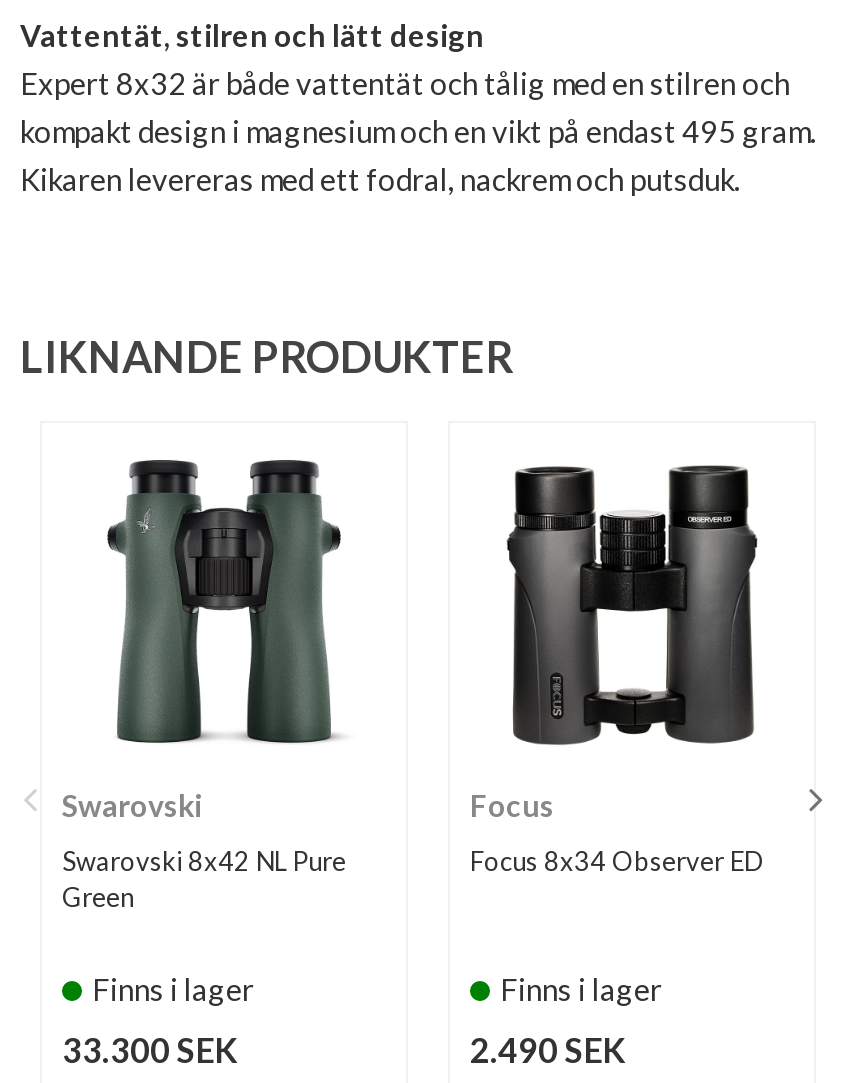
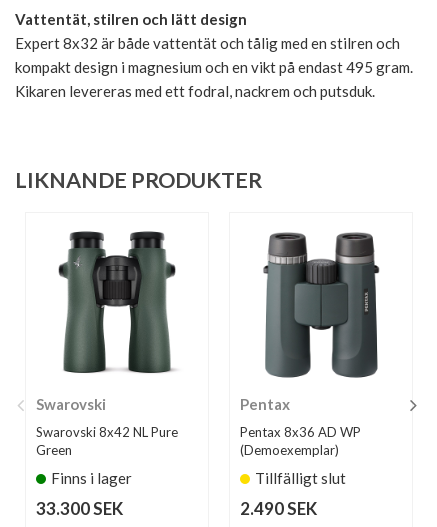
- [image]
- Focus
+ [image]
+ Pentax

- Focus 8x34 Observer ED
+ Pentax 8x36 AD WP
+ (Demoexemplar)

- Finns i lager
+ Tillfälligt slut
